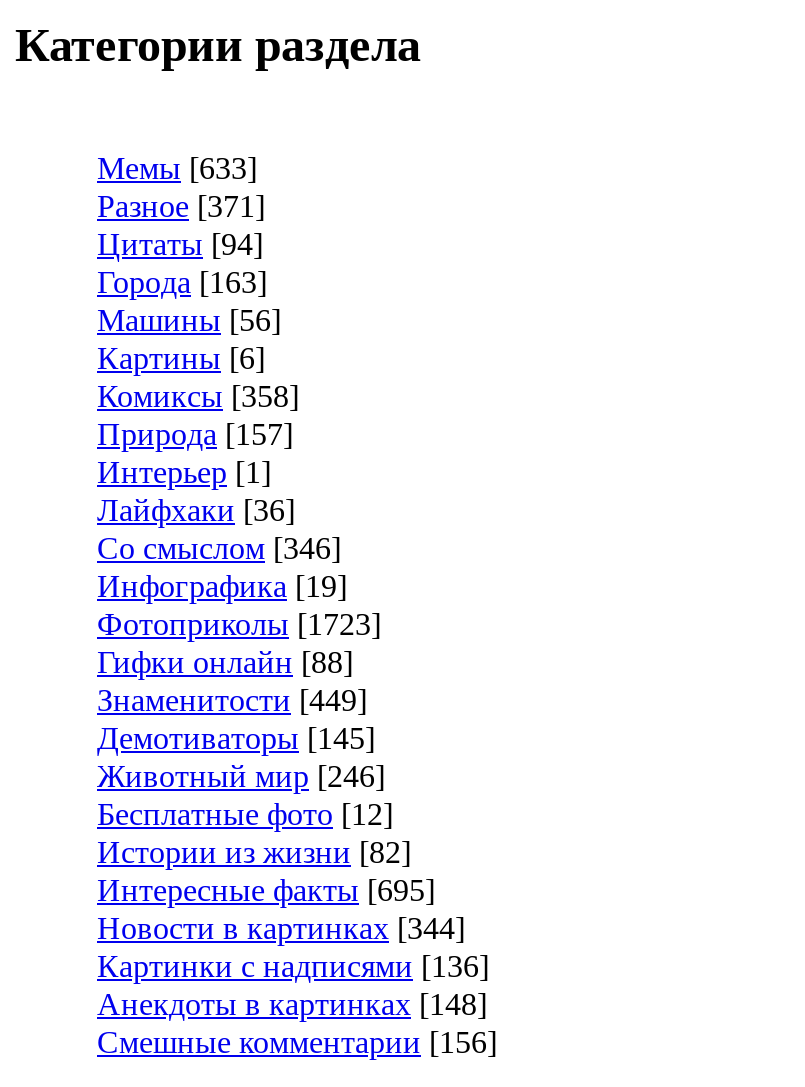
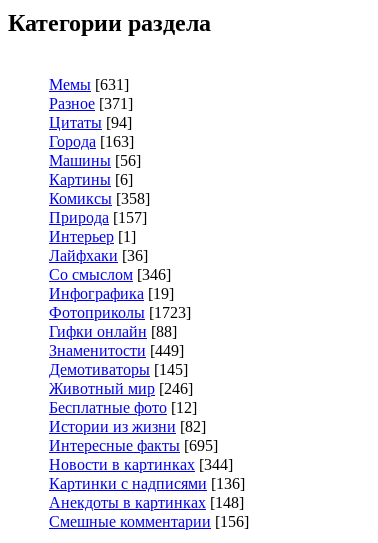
- Мемы [633]
+ Мемы [631]
